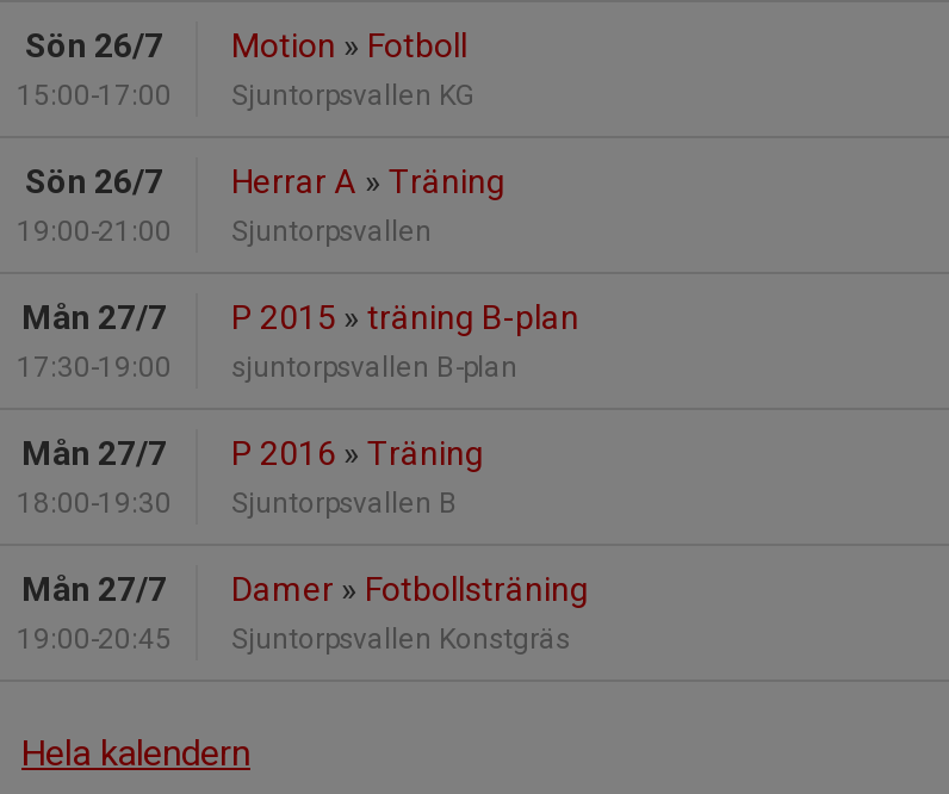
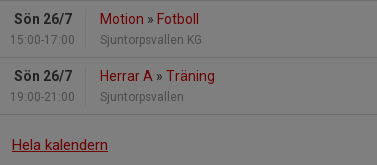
- Mån 27/7
- 17:30-19:00

- P 2015» träning B-plan
- sjuntorpsvallen B-plan
- Mån 27/7
- 18:00-19:30

- P 2016» Träning
- Sjuntorpsvallen B
- Mån 27/7
- 19:00-20:45

- Damer» Fotbollsträning
- Sjuntorpsvallen Konstgräs
